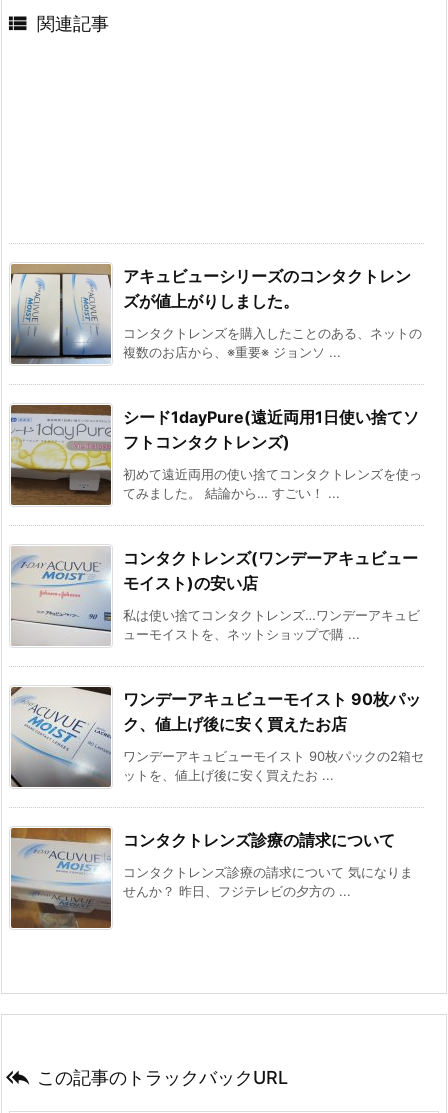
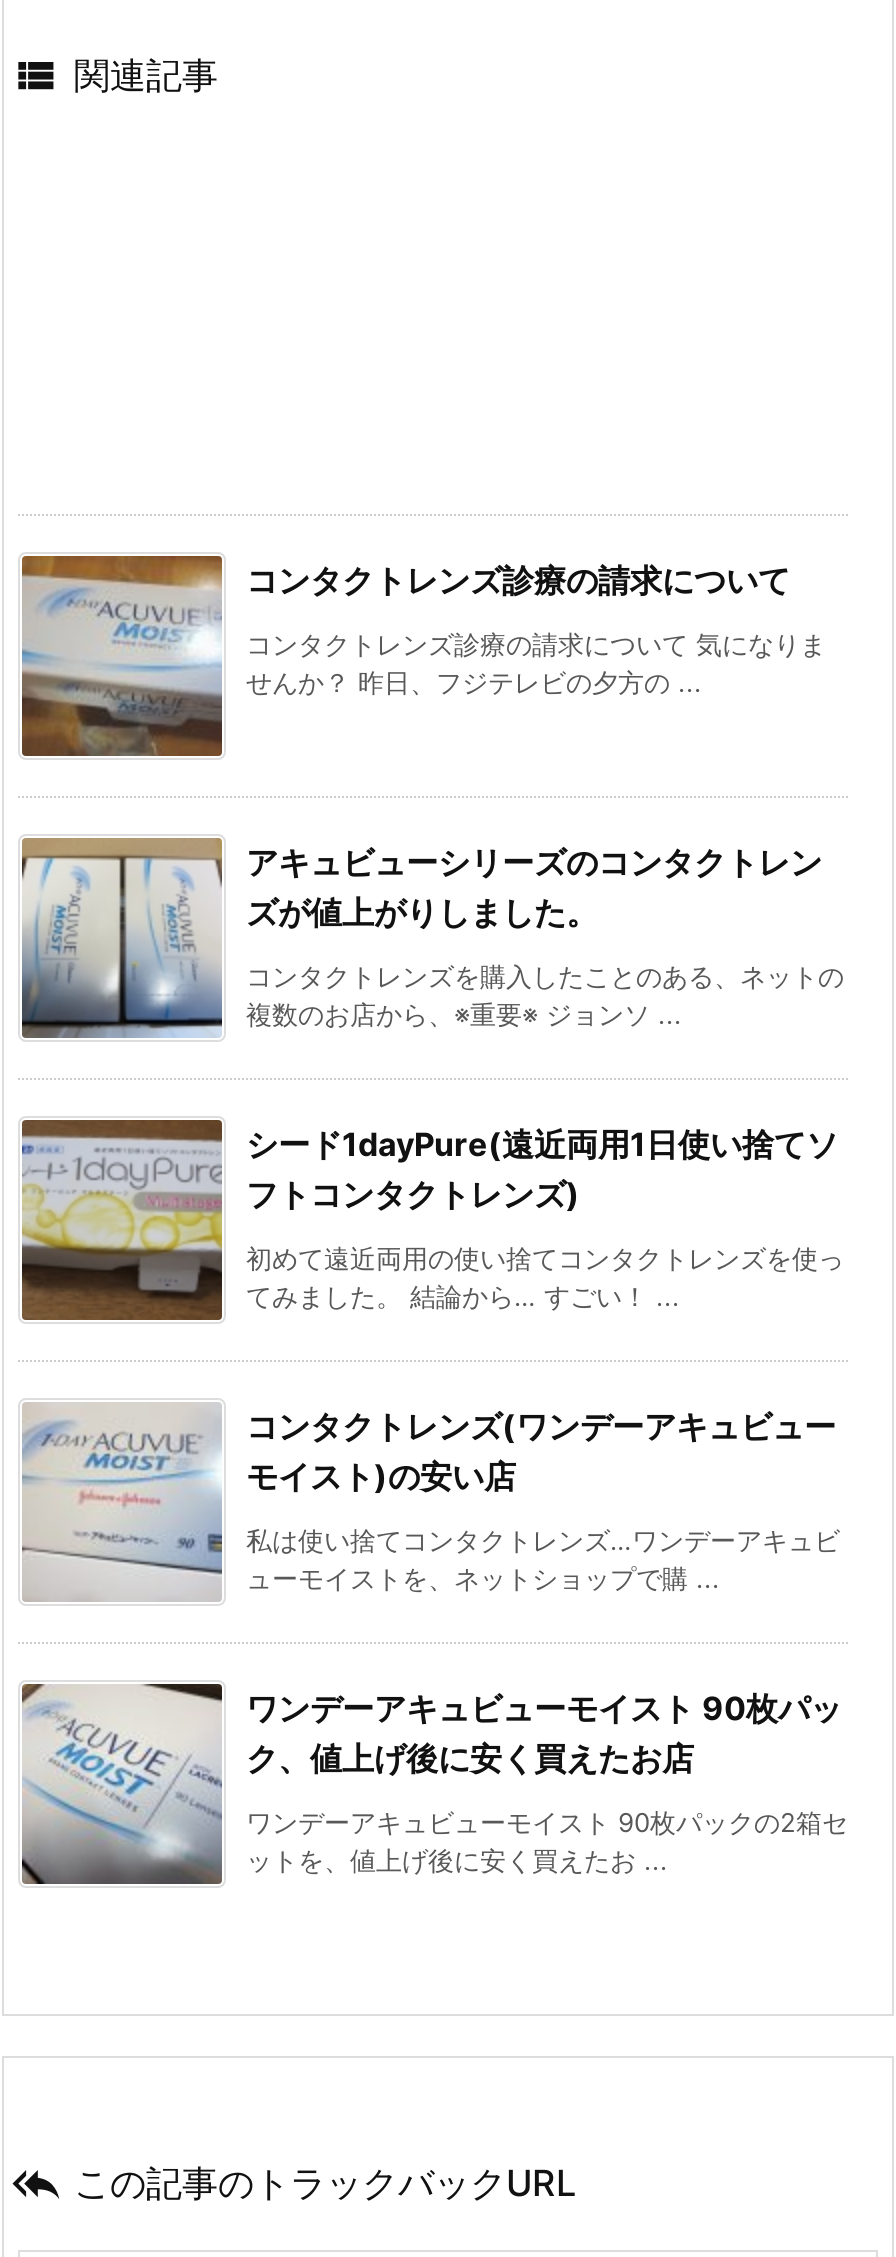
moved down: [image] | アキュビューシリーズのコンタクトレン | ズが値上がりしました。 | ... | ワンデーアキュビューモイスト 90枚パックの2箱セ | ットを、値上げ後に安く買えたお ...

moved up: [image] | コンタクトレンズ診療の請求について | コンタクトレンズ診療の請求について 気になりま | せんか？ 昨日、フジテレビの夕方の ...
